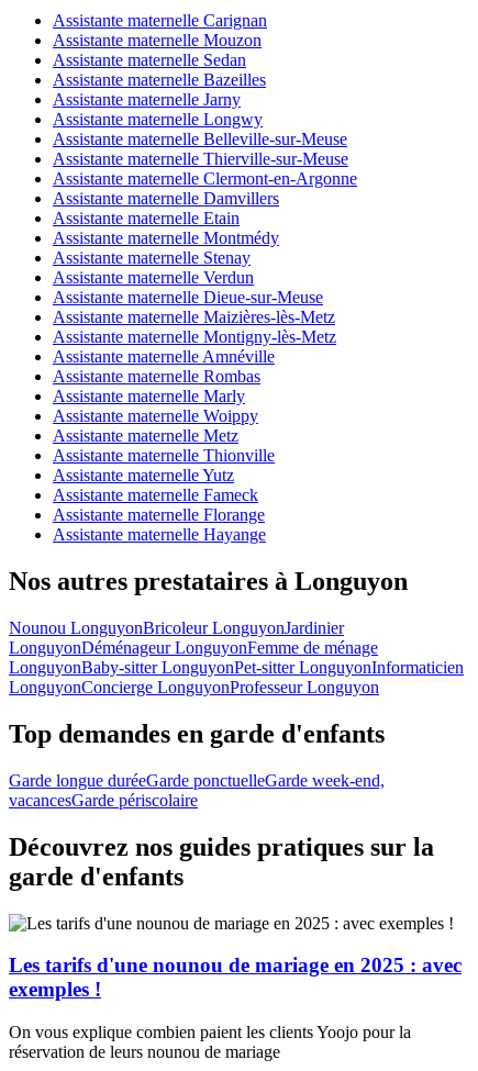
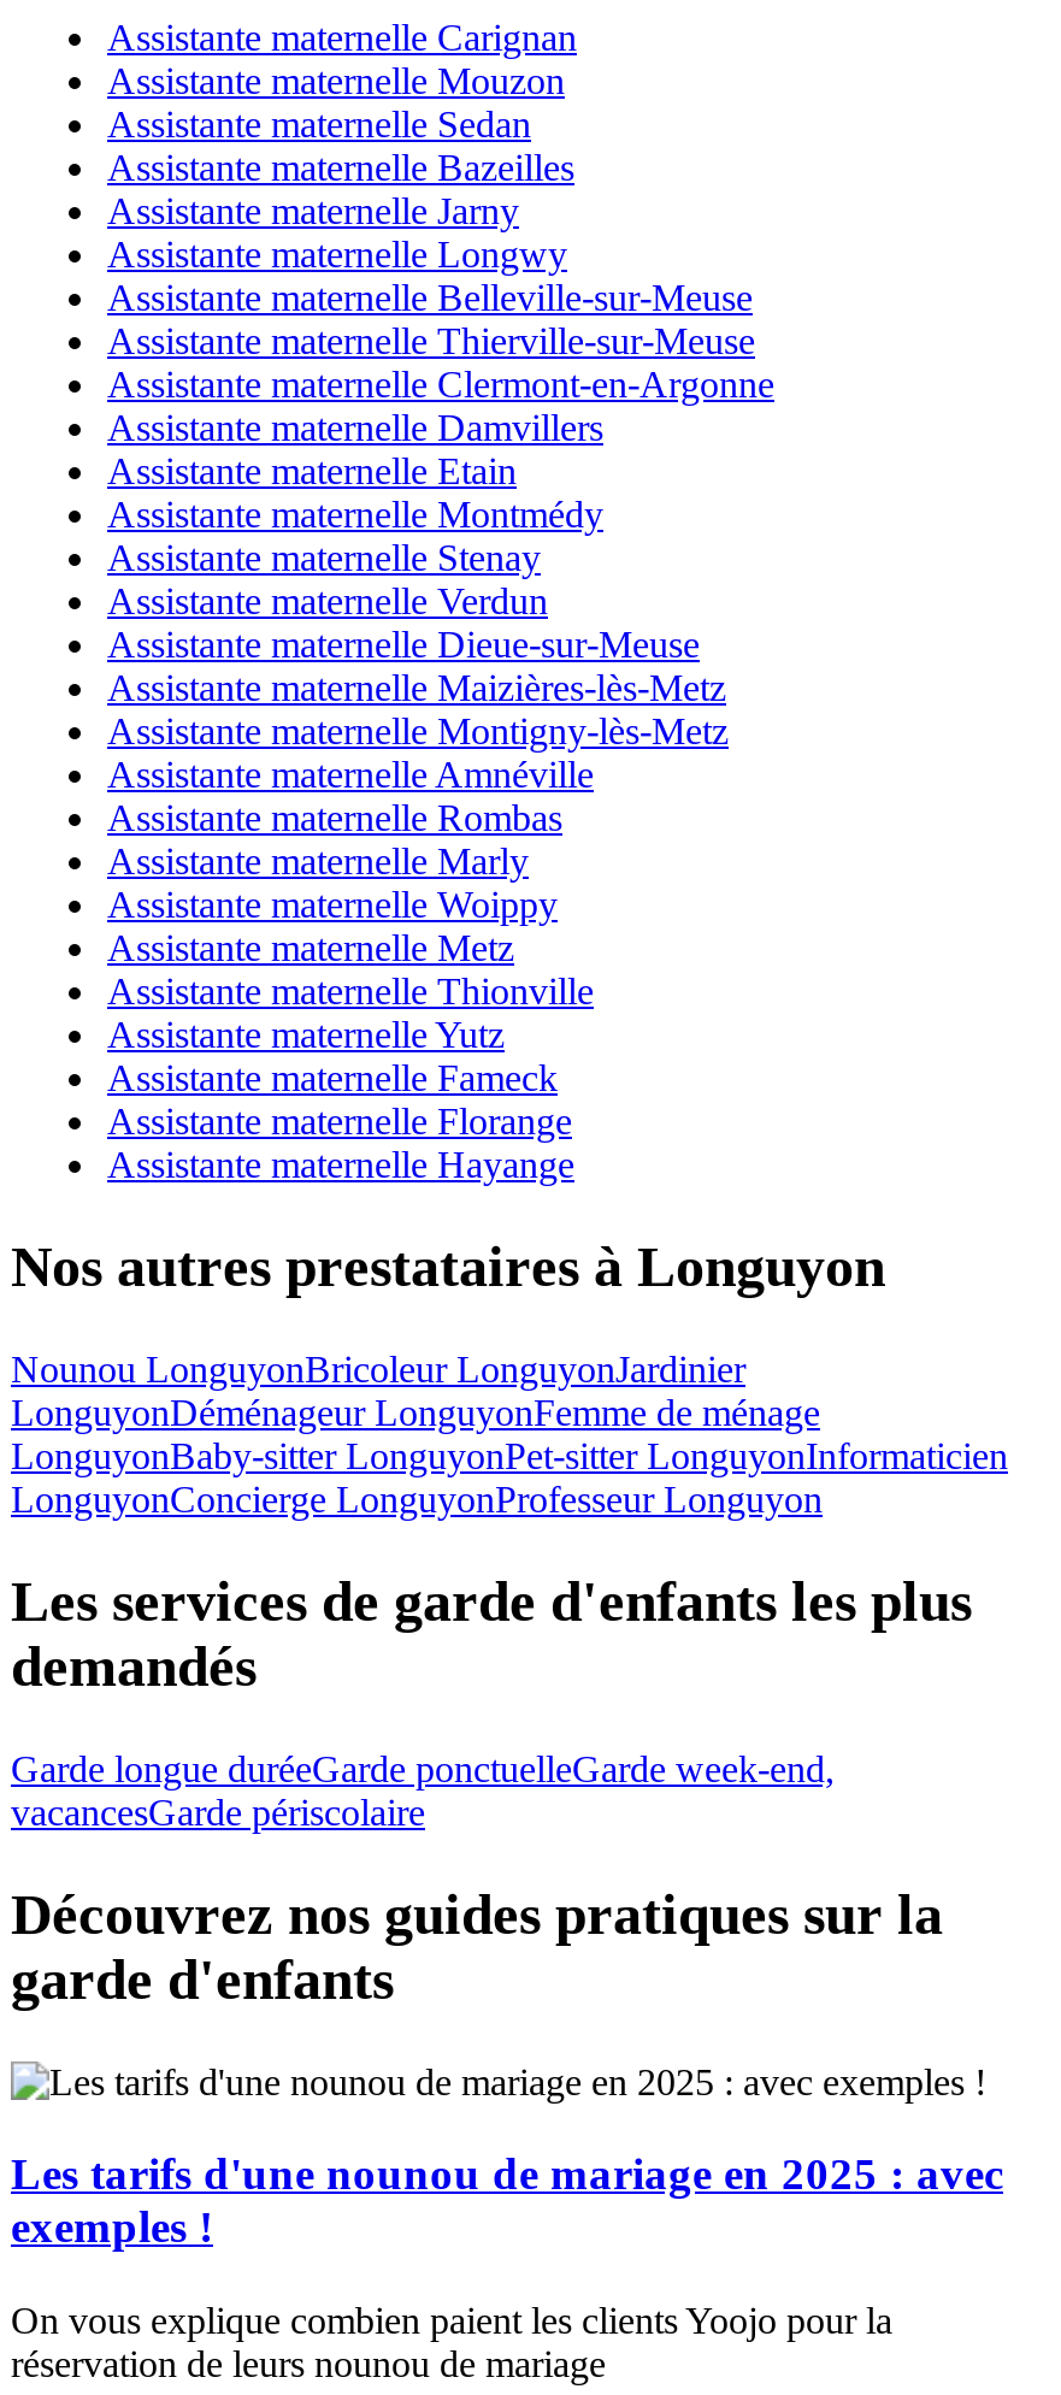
- Top demandes en garde d'enfants
+ Les services de garde d'enfants les plus
+ demandés
